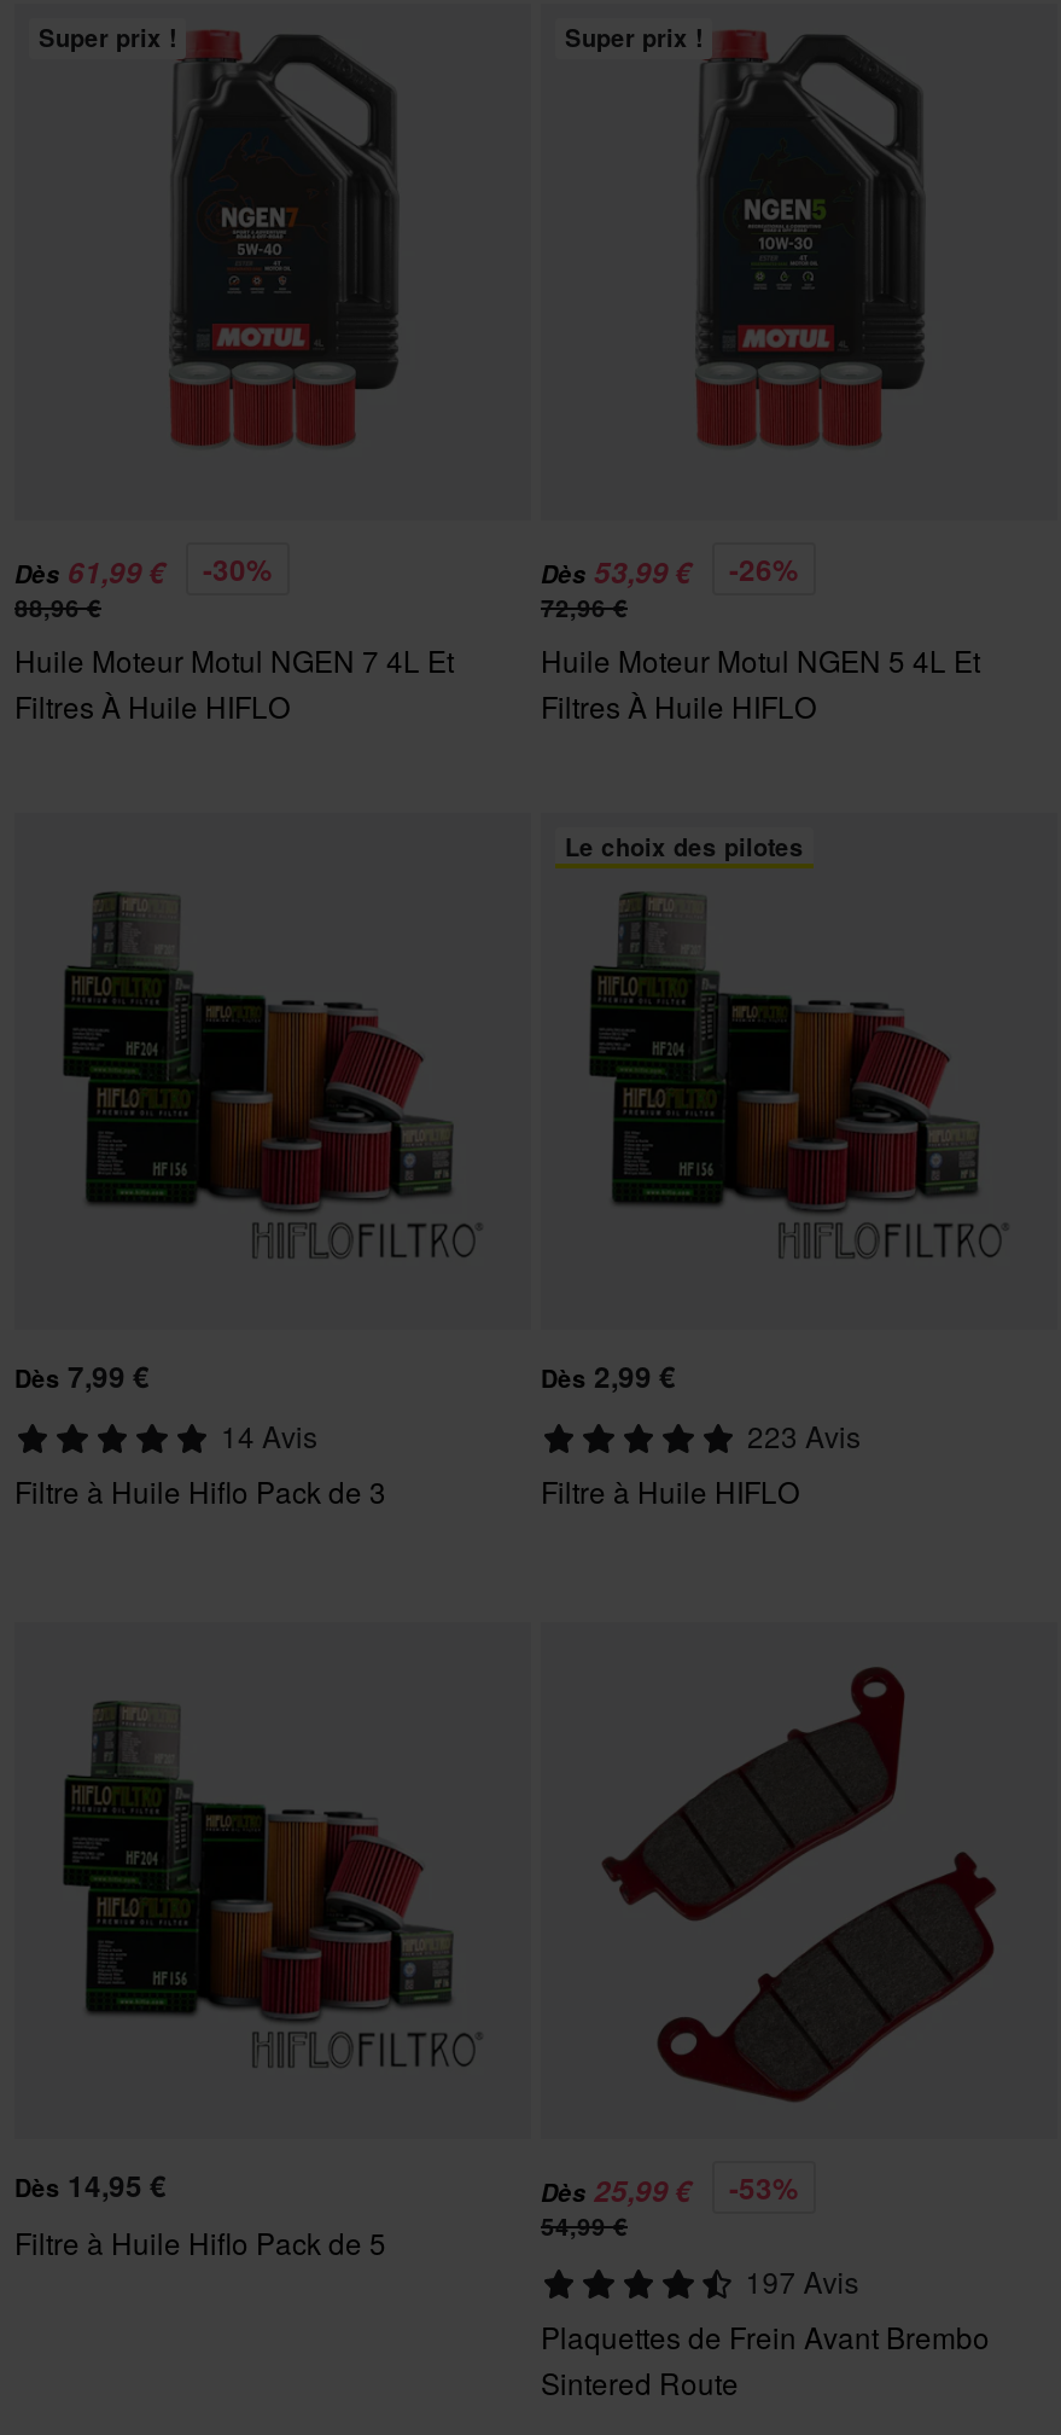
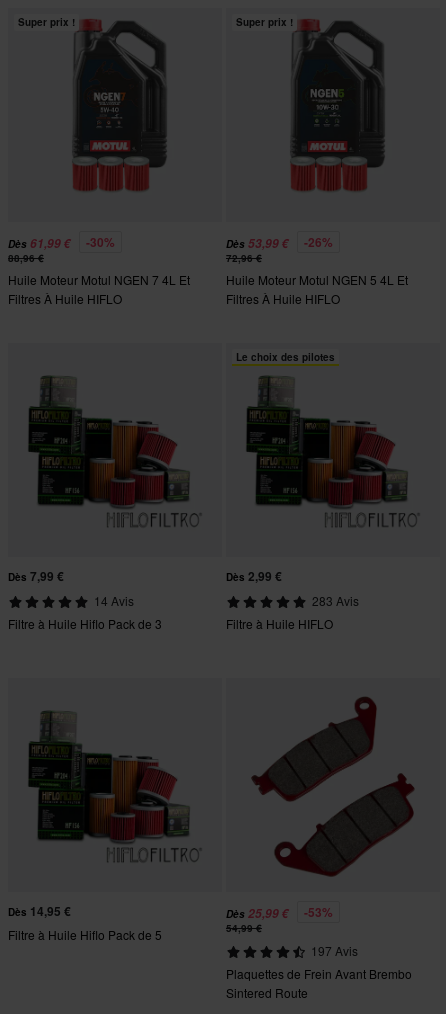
- 223 Avis
+ 283 Avis
